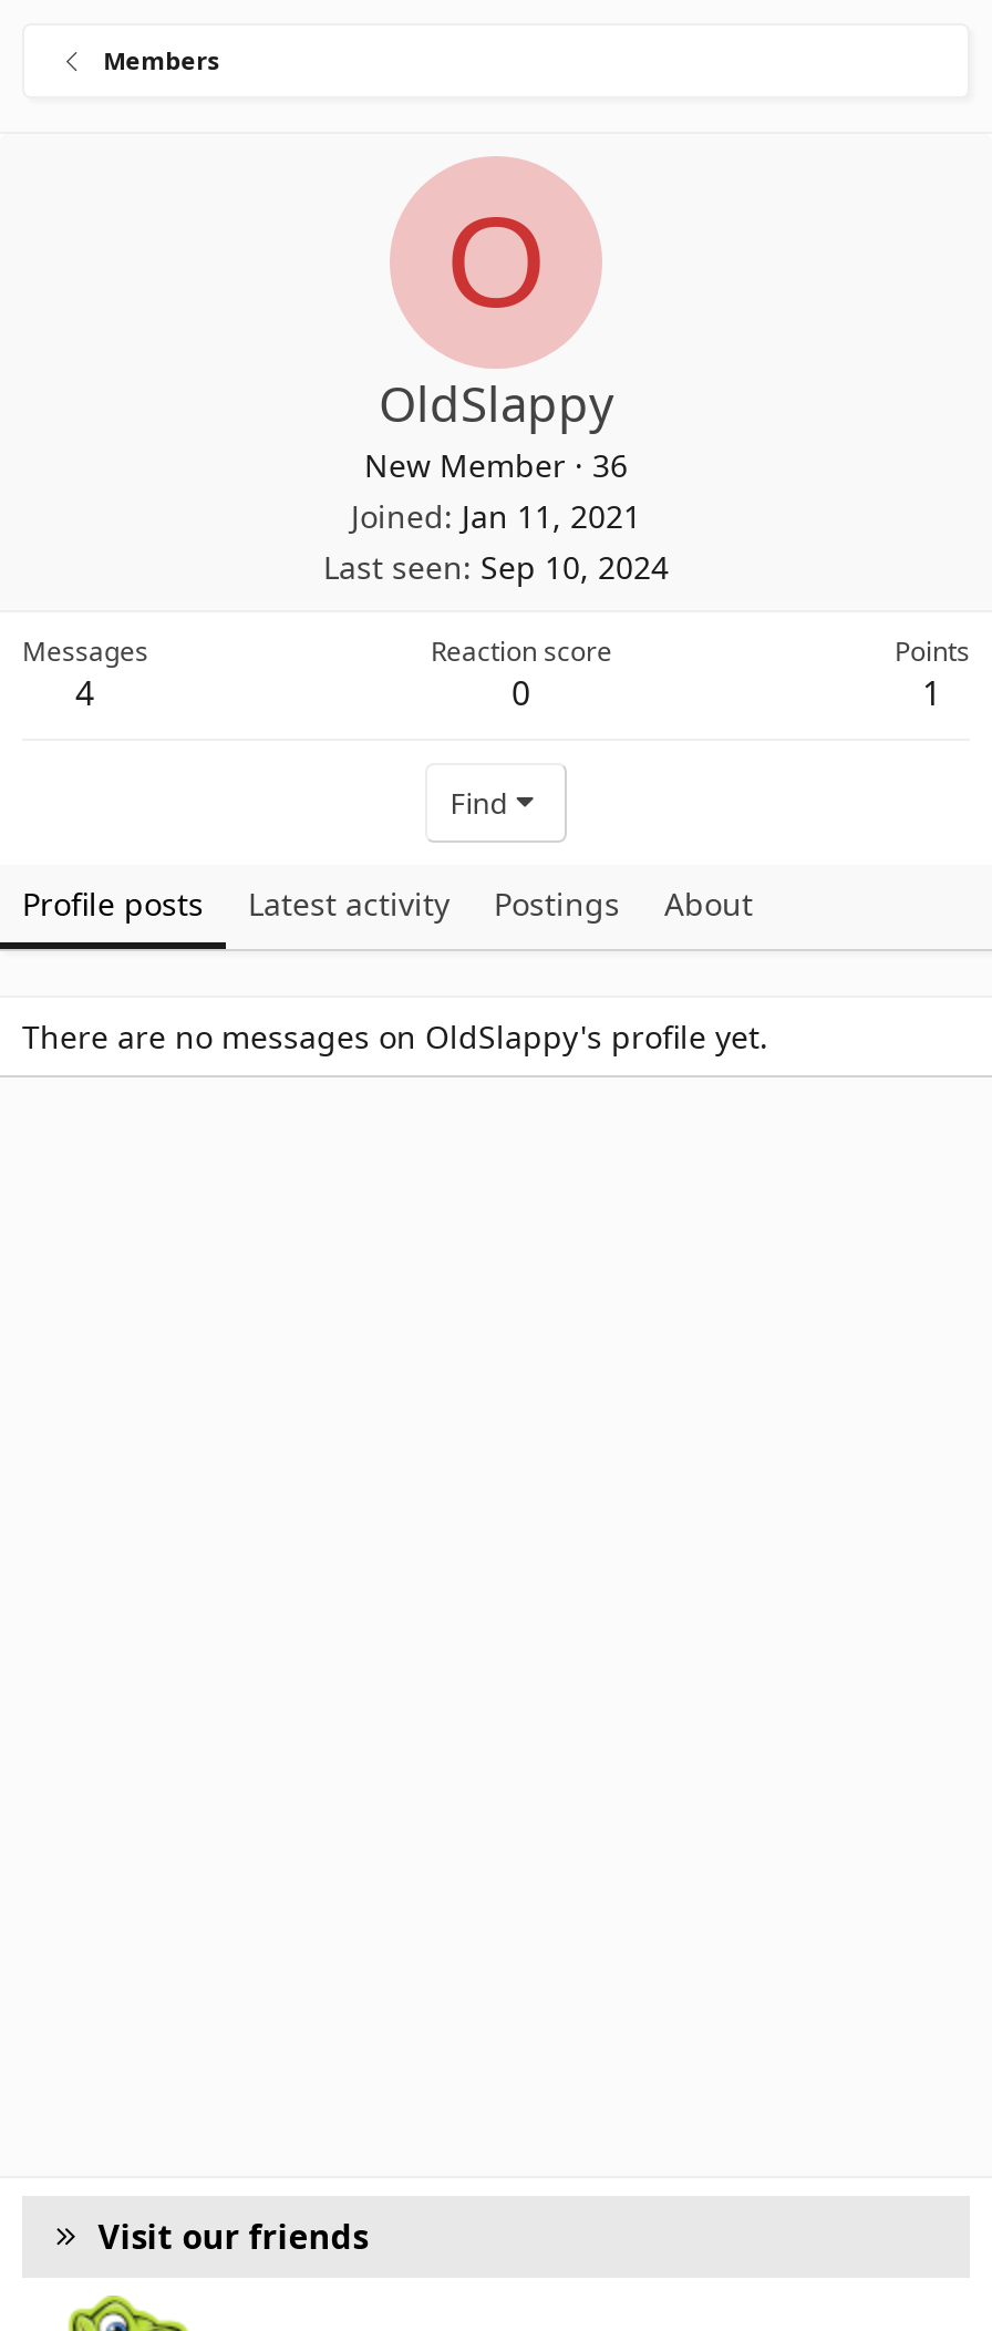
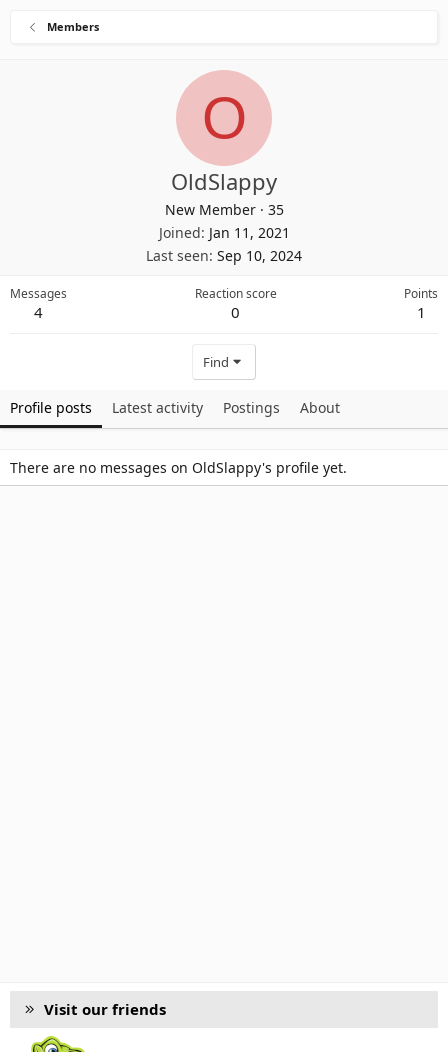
- New Member · 36
+ New Member · 35
